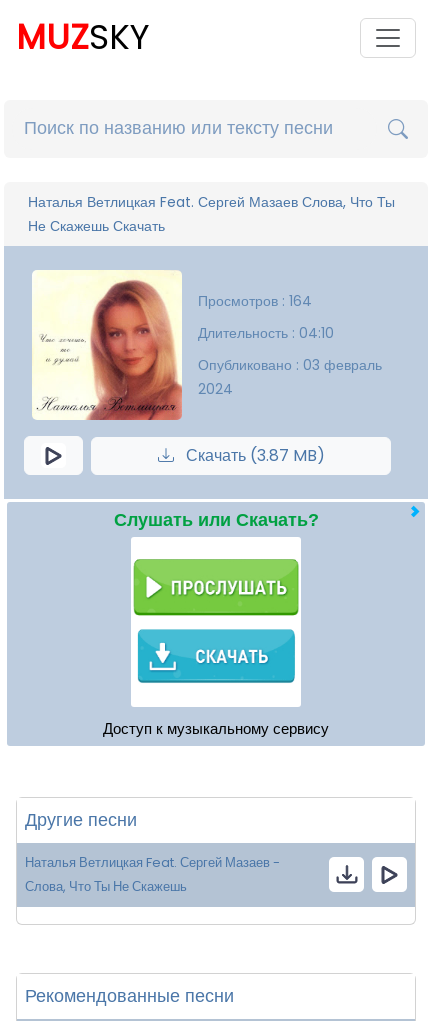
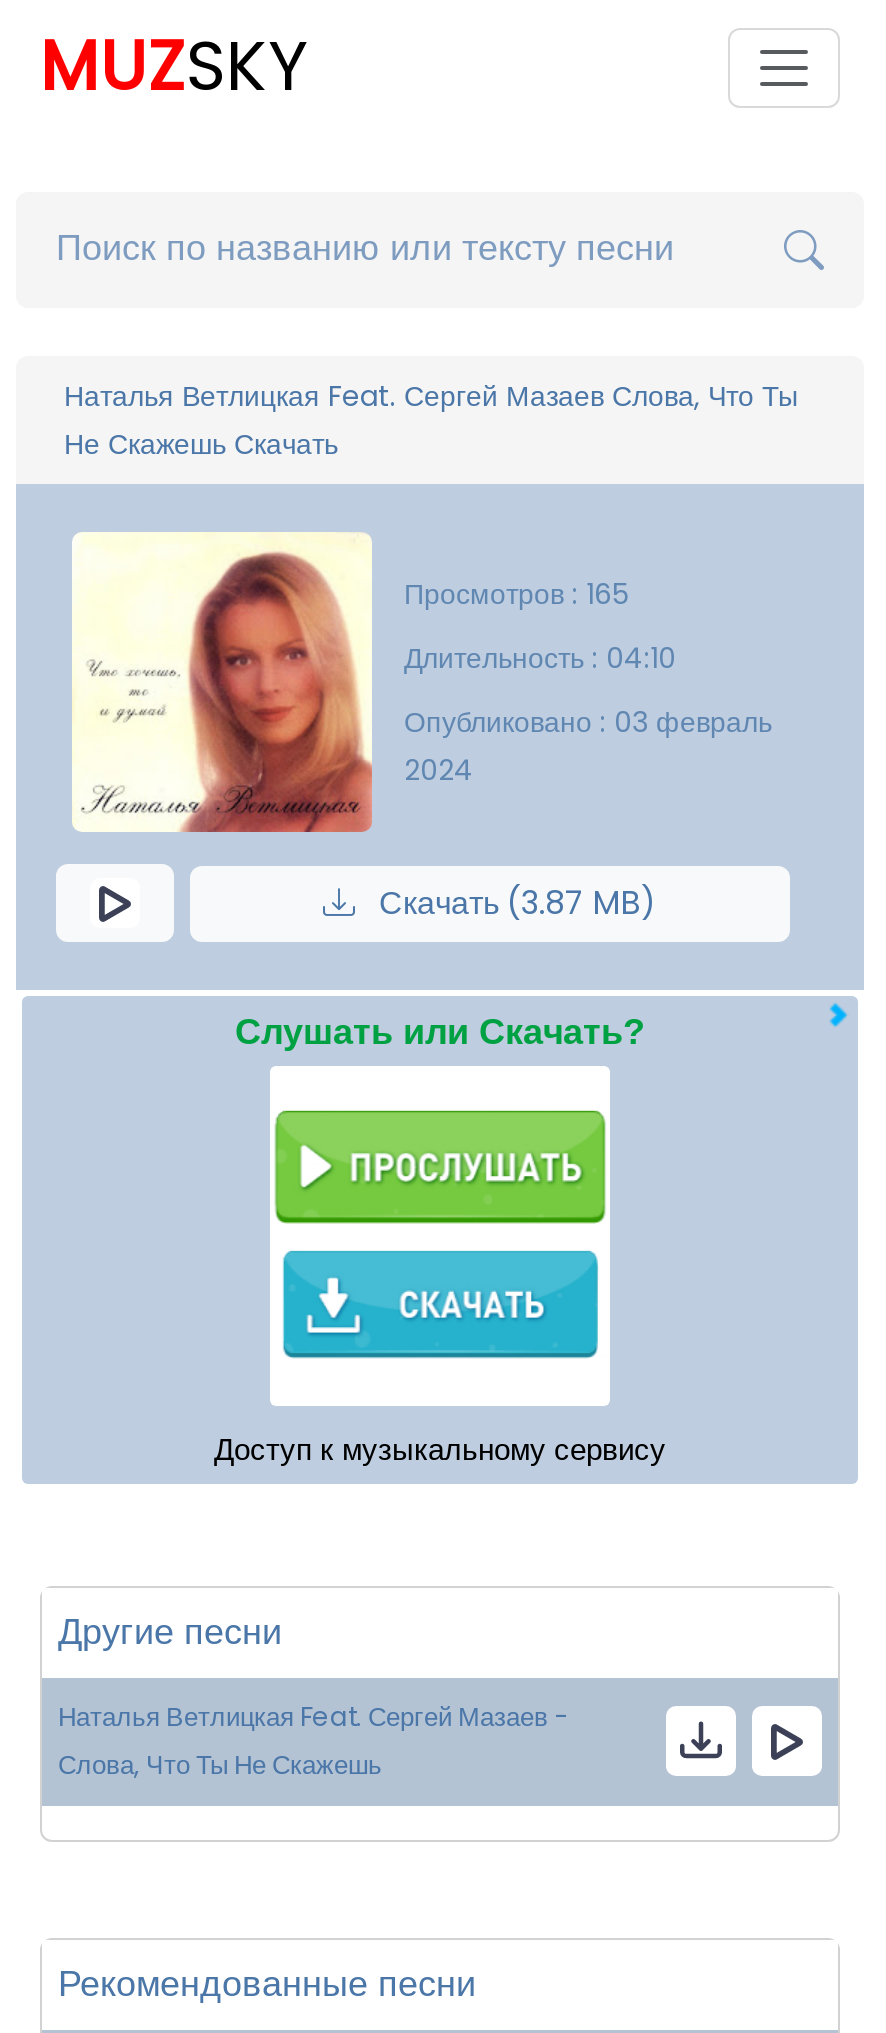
- Просмотров : 164
+ Просмотров : 165
